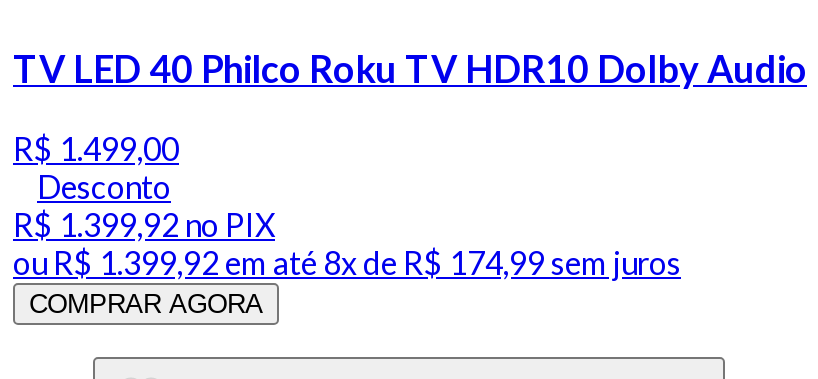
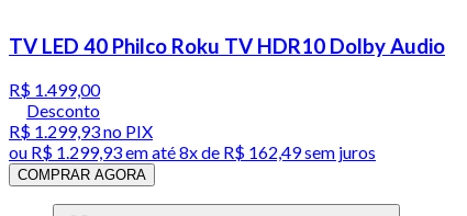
- R$ 1.399,92 no PIX
+ R$ 1.299,93 no PIX

- ouR$ 1.399,92em até 8x de R$ 174,99 sem juros
+ ouR$ 1.299,93em até 8x de R$ 162,49 sem juros
